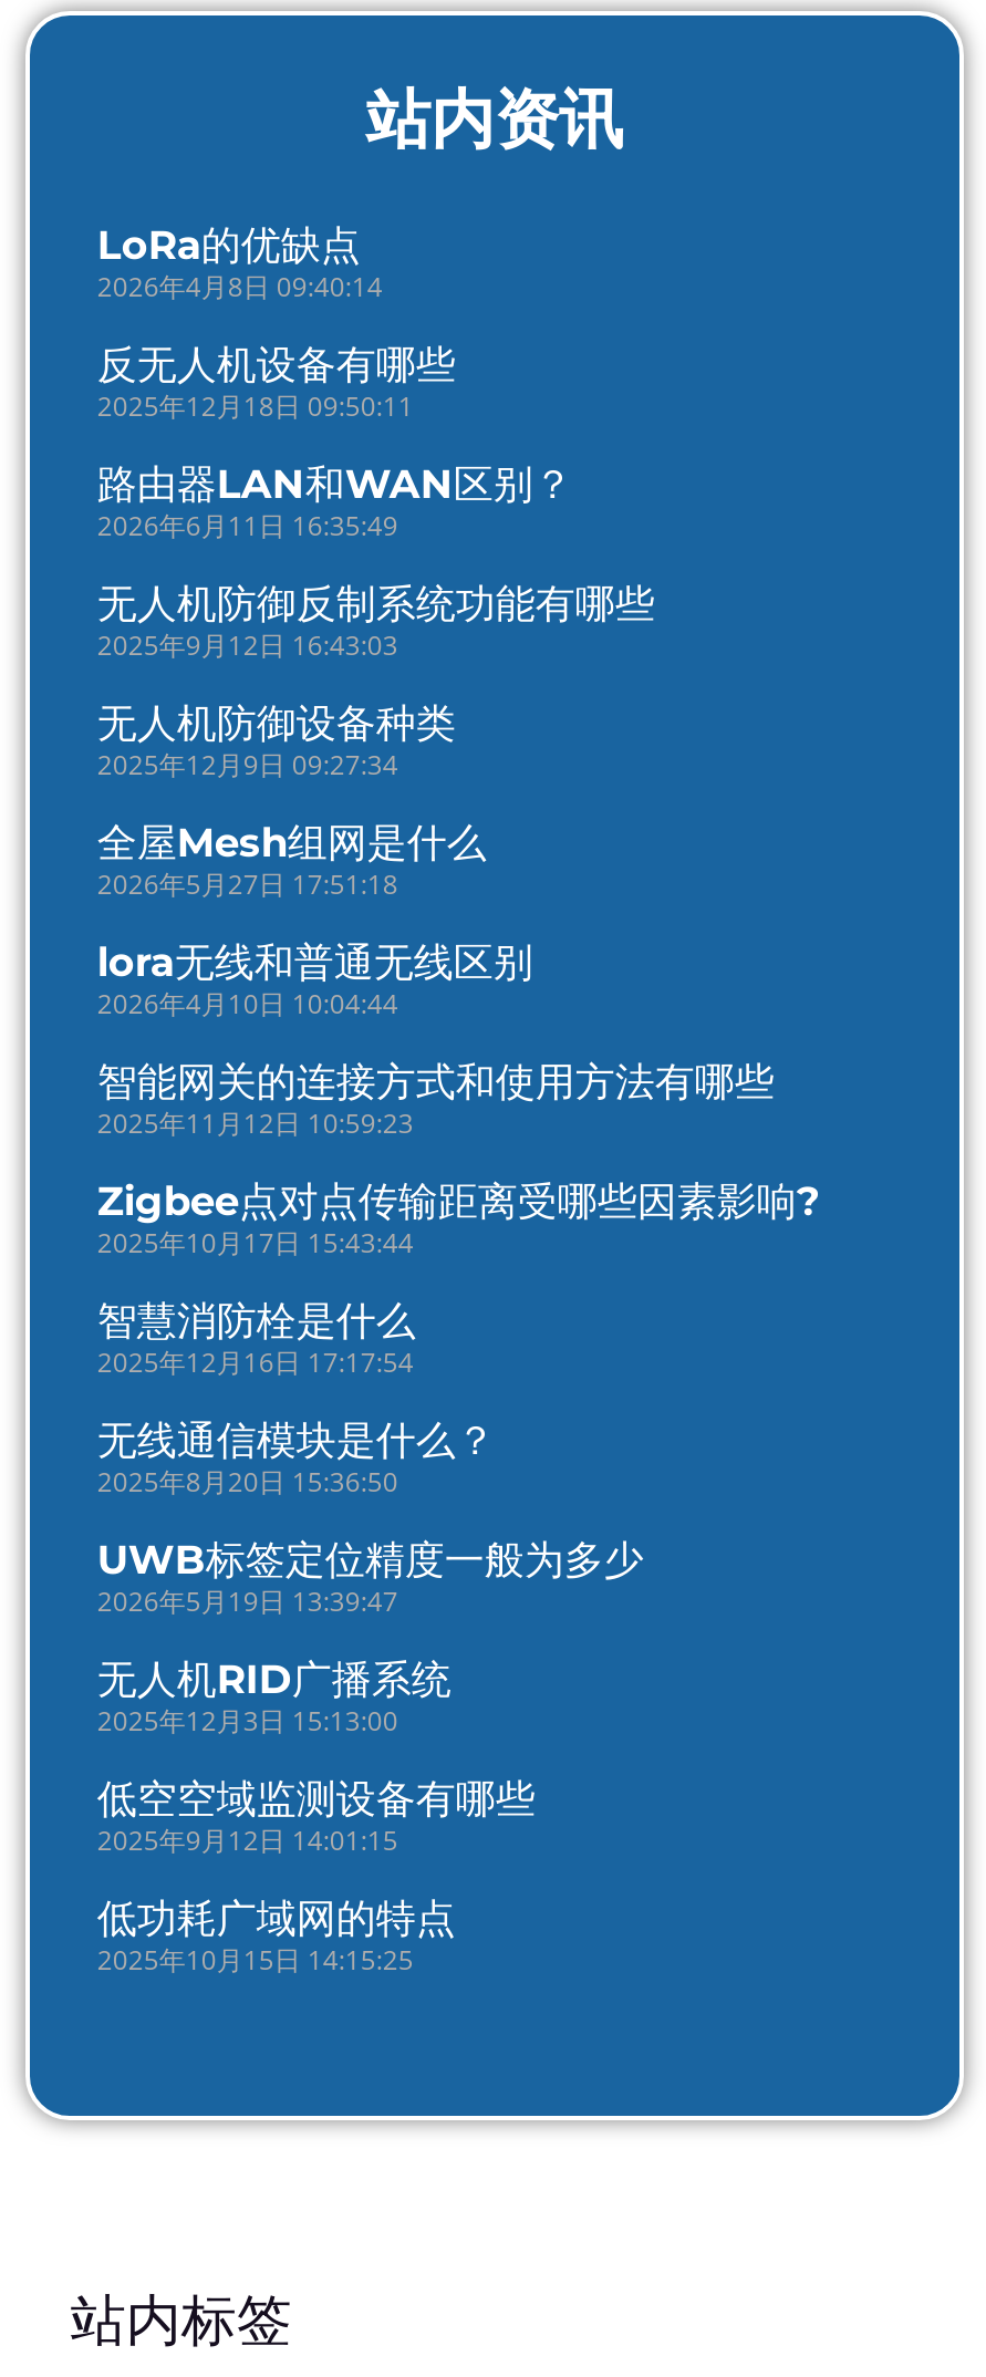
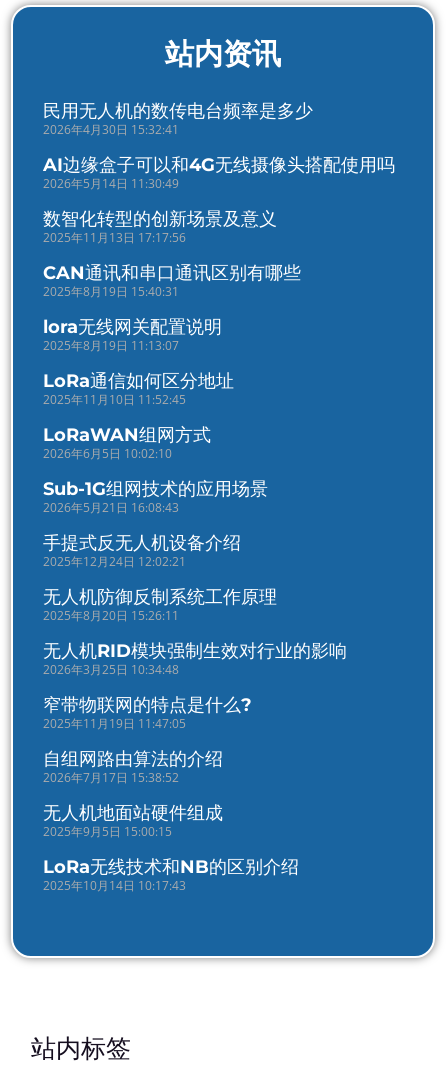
- LoRa的优缺点
- 2026年4月8日 09:40:14
+ 民用无人机的数传电台频率是多少
+ 2026年4月30日 15:32:41

- 反无人机设备有哪些
- 2025年12月18日 09:50:11
+ AI边缘盒子可以和4G无线摄像头搭配使用吗
+ 2026年5月14日 11:30:49

- 路由器LAN和WAN区别？
- 2026年6月11日 16:35:49
+ 数智化转型的创新场景及意义
+ 2025年11月13日 17:17:56

- 无人机防御反制系统功能有哪些
- 2025年9月12日 16:43:03
+ CAN通讯和串口通讯区别有哪些
+ 2025年8月19日 15:40:31

- 无人机防御设备种类
- 2025年12月9日 09:27:34
+ lora无线网关配置说明
+ 2025年8月19日 11:13:07

- 全屋Mesh组网是什么
- 2026年5月27日 17:51:18
+ LoRa通信如何区分地址
+ 2025年11月10日 11:52:45

- lora无线和普通无线区别
- 2026年4月10日 10:04:44
+ LoRaWAN组网方式
+ 2026年6月5日 10:02:10

- 智能网关的连接方式和使用方法有哪些
- 2025年11月12日 10:59:23
+ Sub-1G组网技术的应用场景
+ 2026年5月21日 16:08:43

- Zigbee点对点传输距离受哪些因素影响?
- 2025年10月17日 15:43:44
+ 手提式反无人机设备介绍
+ 2025年12月24日 12:02:21

- 智慧消防栓是什么
- 2025年12月16日 17:17:54
+ 无人机防御反制系统工作原理
+ 2025年8月20日 15:26:11

- 无线通信模块是什么？
- 2025年8月20日 15:36:50
+ 无人机RID模块强制生效对行业的影响
+ 2026年3月25日 10:34:48

- UWB标签定位精度一般为多少
- 2026年5月19日 13:39:47
+ 窄带物联网的特点是什么?
+ 2025年11月19日 11:47:05

- 无人机RID广播系统
- 2025年12月3日 15:13:00
+ 自组网路由算法的介绍
+ 2026年7月17日 15:38:52

- 低空空域监测设备有哪些
- 2025年9月12日 14:01:15
+ 无人机地面站硬件组成
+ 2025年9月5日 15:00:15

- 低功耗广域网的特点
- 2025年10月15日 14:15:25
+ LoRa无线技术和NB的区别介绍
+ 2025年10月14日 10:17:43
